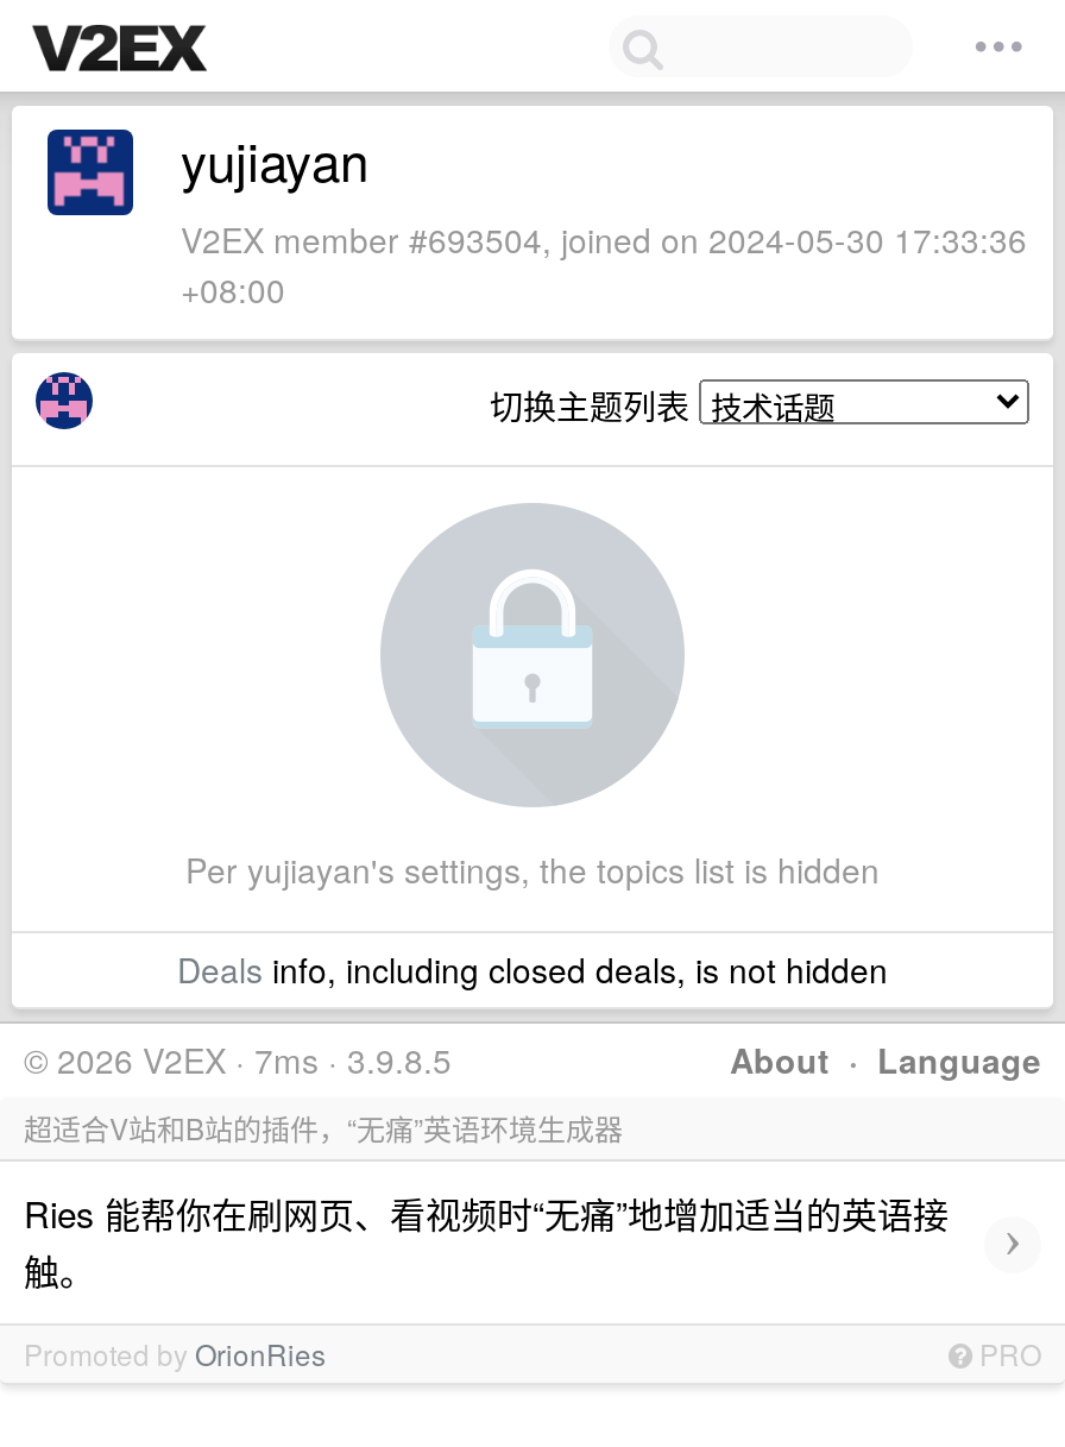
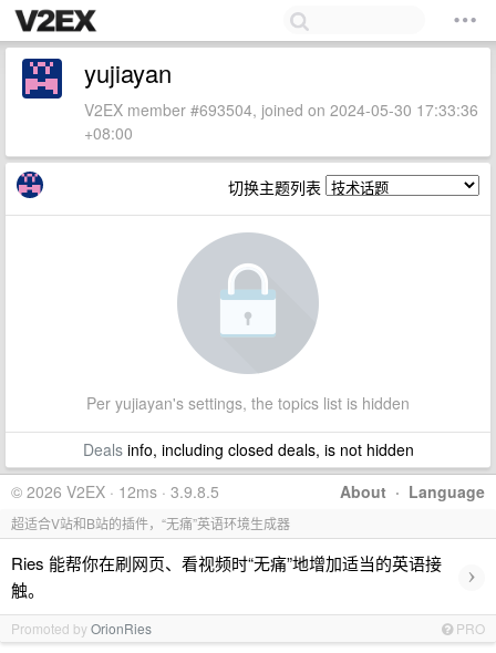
- © 2026 V2EX · 7ms · 3.9.8.5
+ © 2026 V2EX · 12ms · 3.9.8.5
